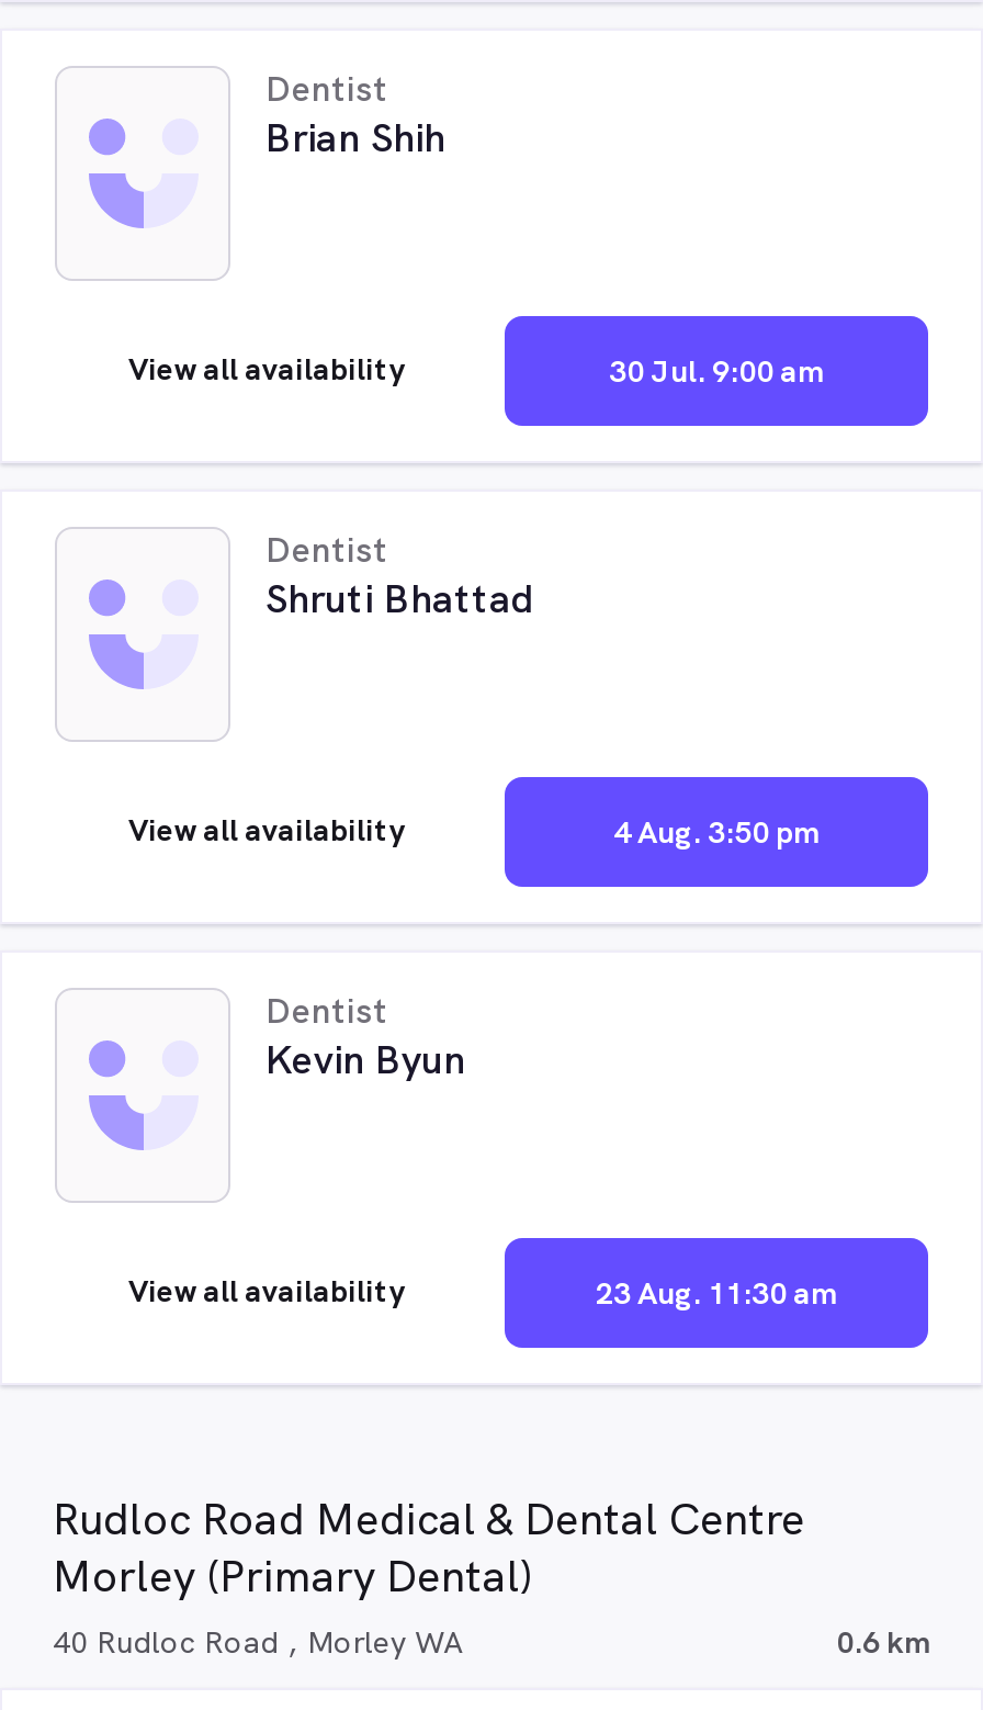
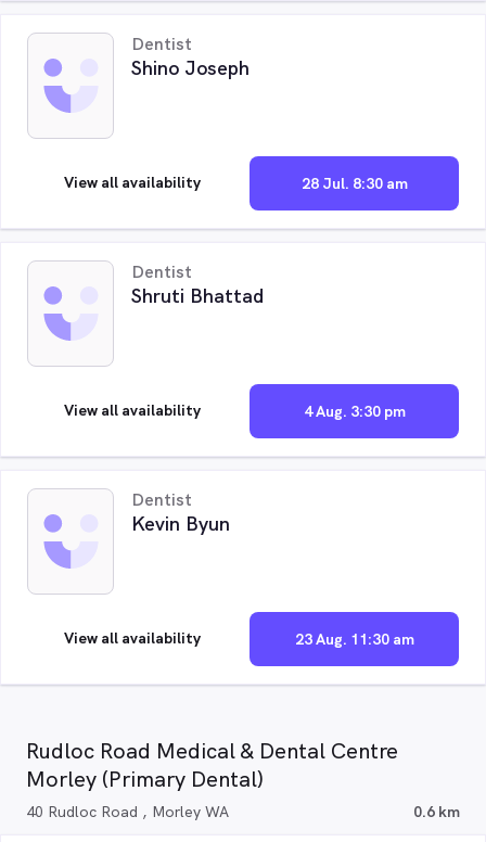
- Brian Shih
+ Shino Joseph

- 30 Jul. 9:00 am
+ 28 Jul. 8:30 am

- 4 Aug. 3:50 pm
+ 4 Aug. 3:30 pm
